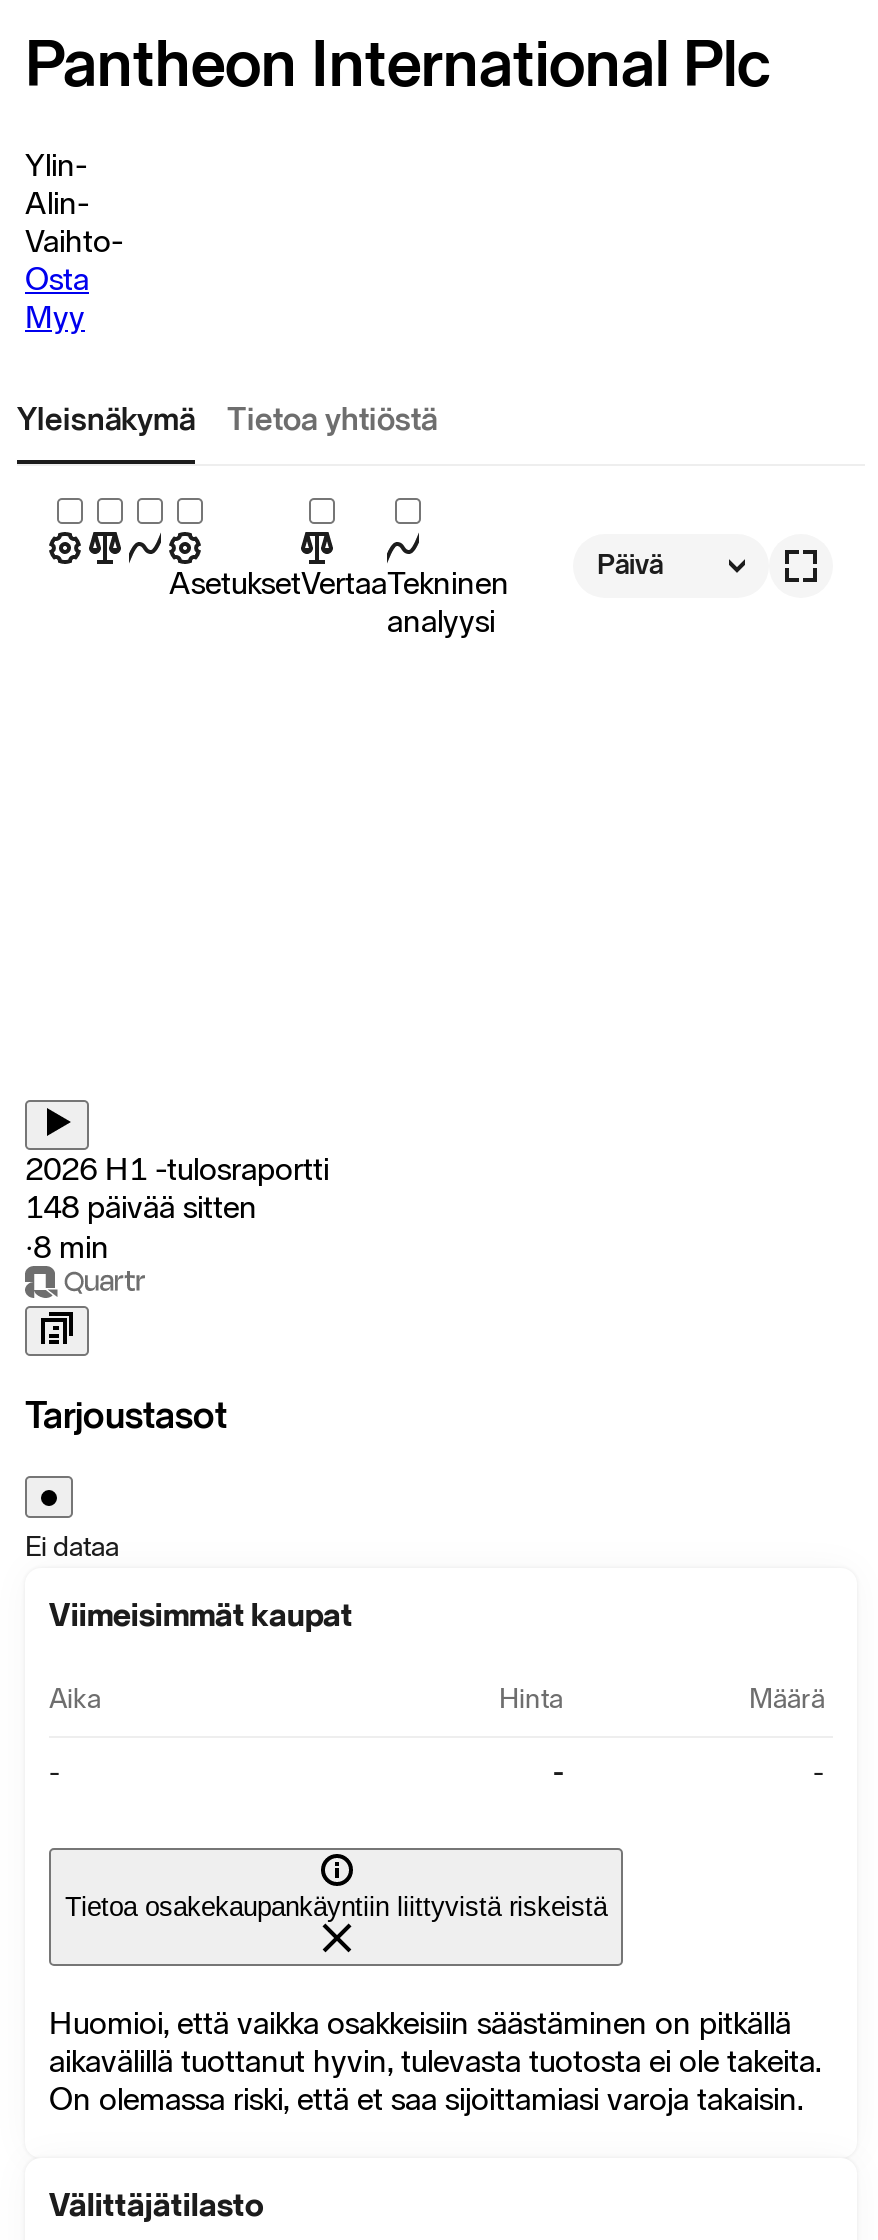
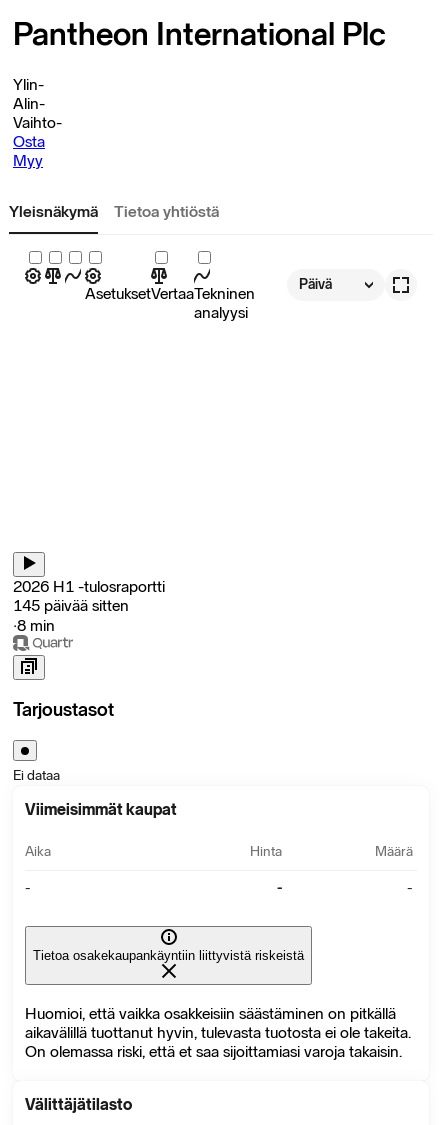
- 148 päivää sitten
+ 145 päivää sitten
